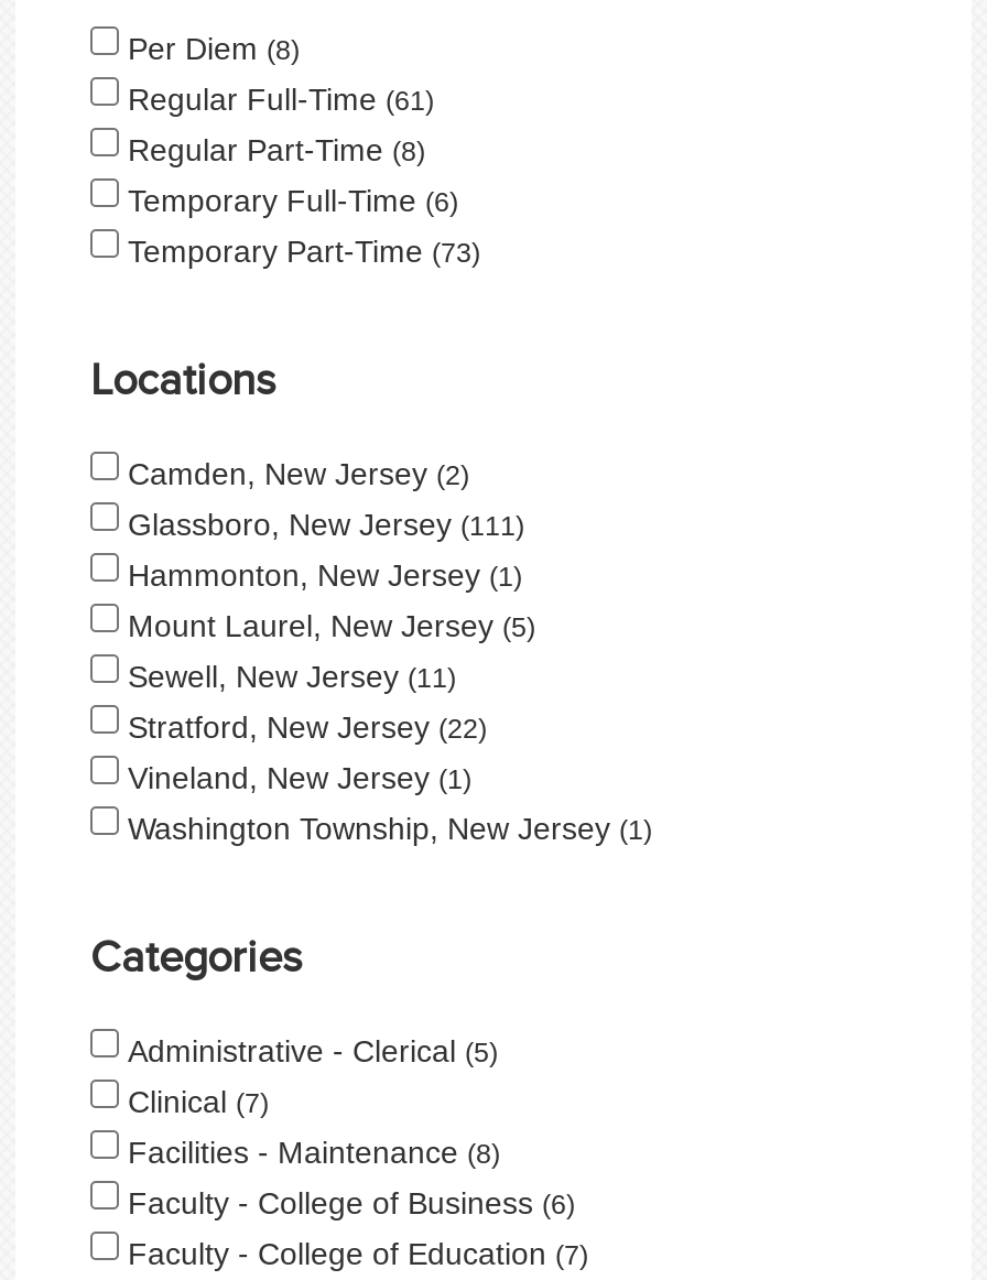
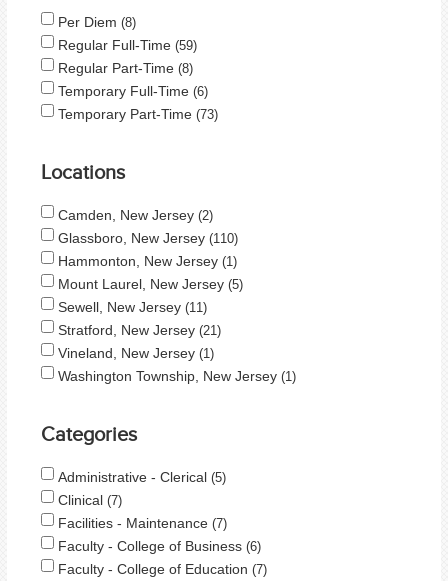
- Regular Full-Time 61
+ Regular Full-Time 59

- Glassboro, New Jersey 111
+ Glassboro, New Jersey 110

- Stratford, New Jersey 22
+ Stratford, New Jersey 21

- Facilities - Maintenance 8
+ Facilities - Maintenance 7
